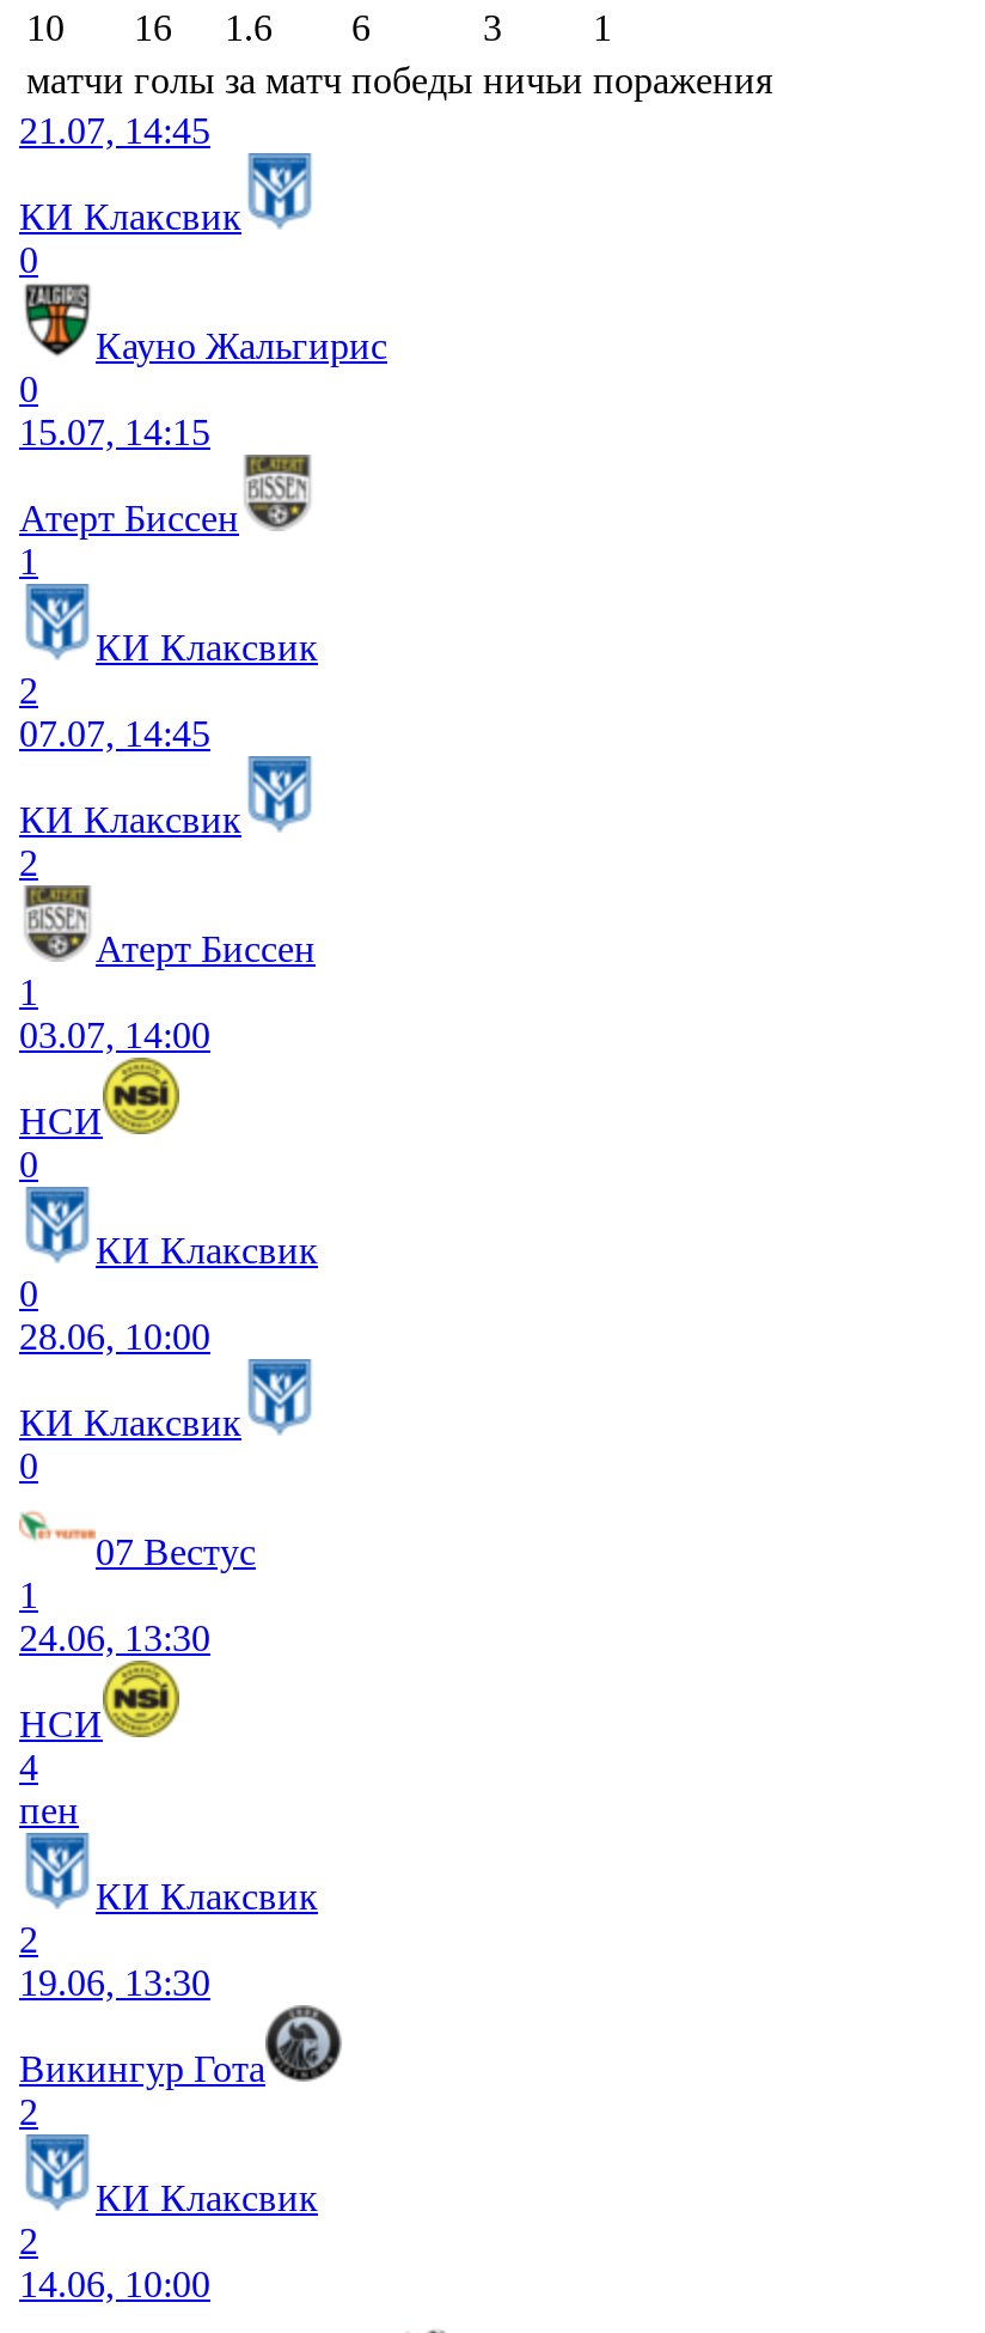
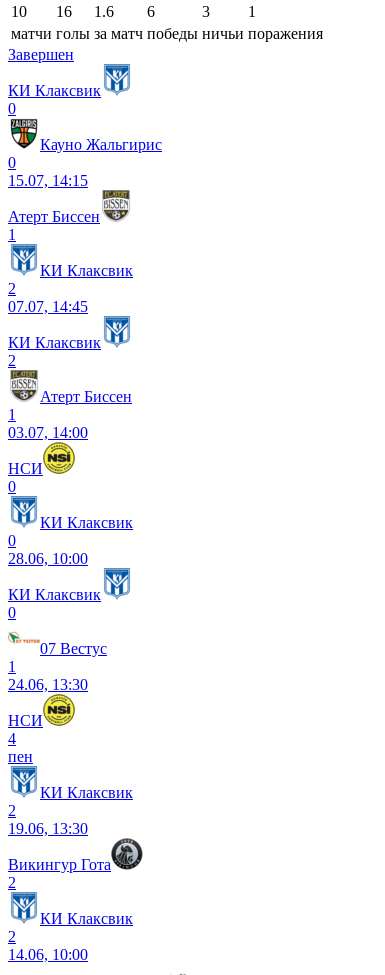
- 21.07, 14:45
+ Завершен
